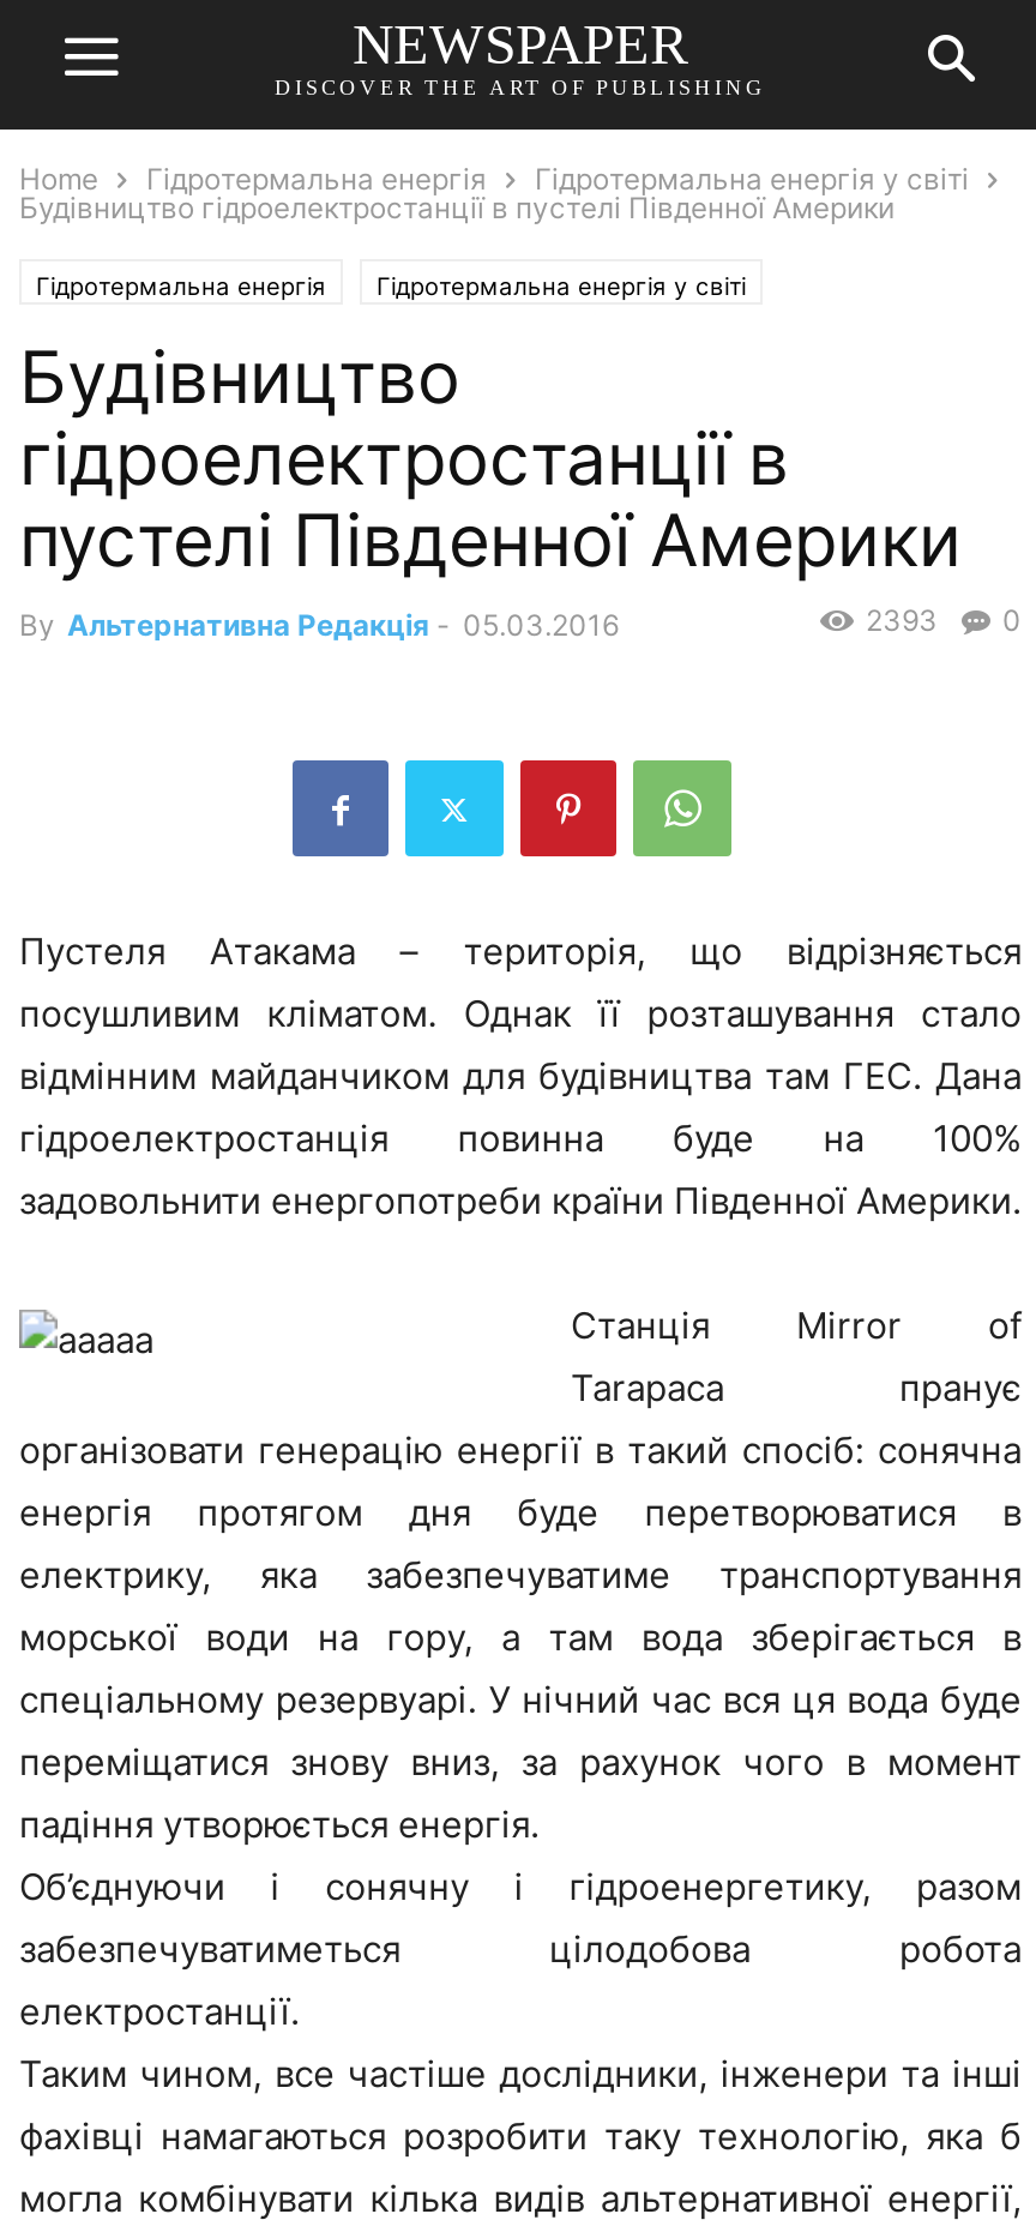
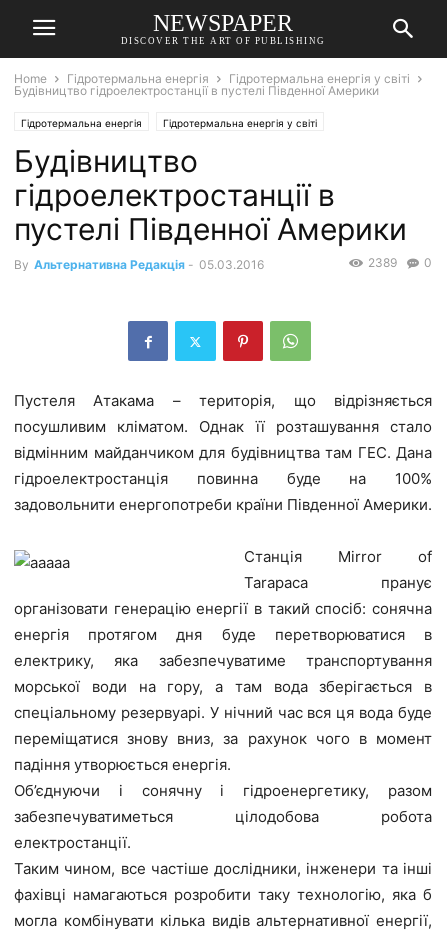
- 2393 0
+ 2389 0
